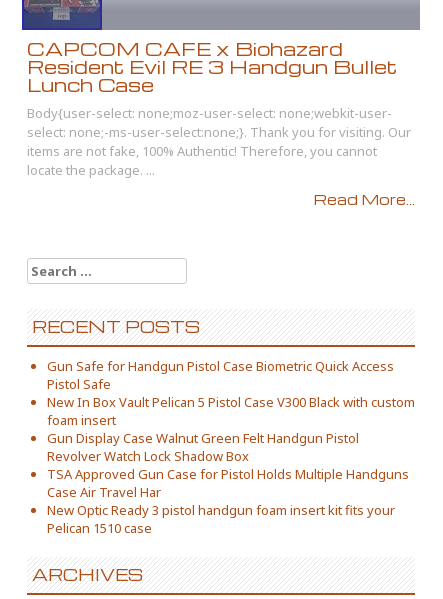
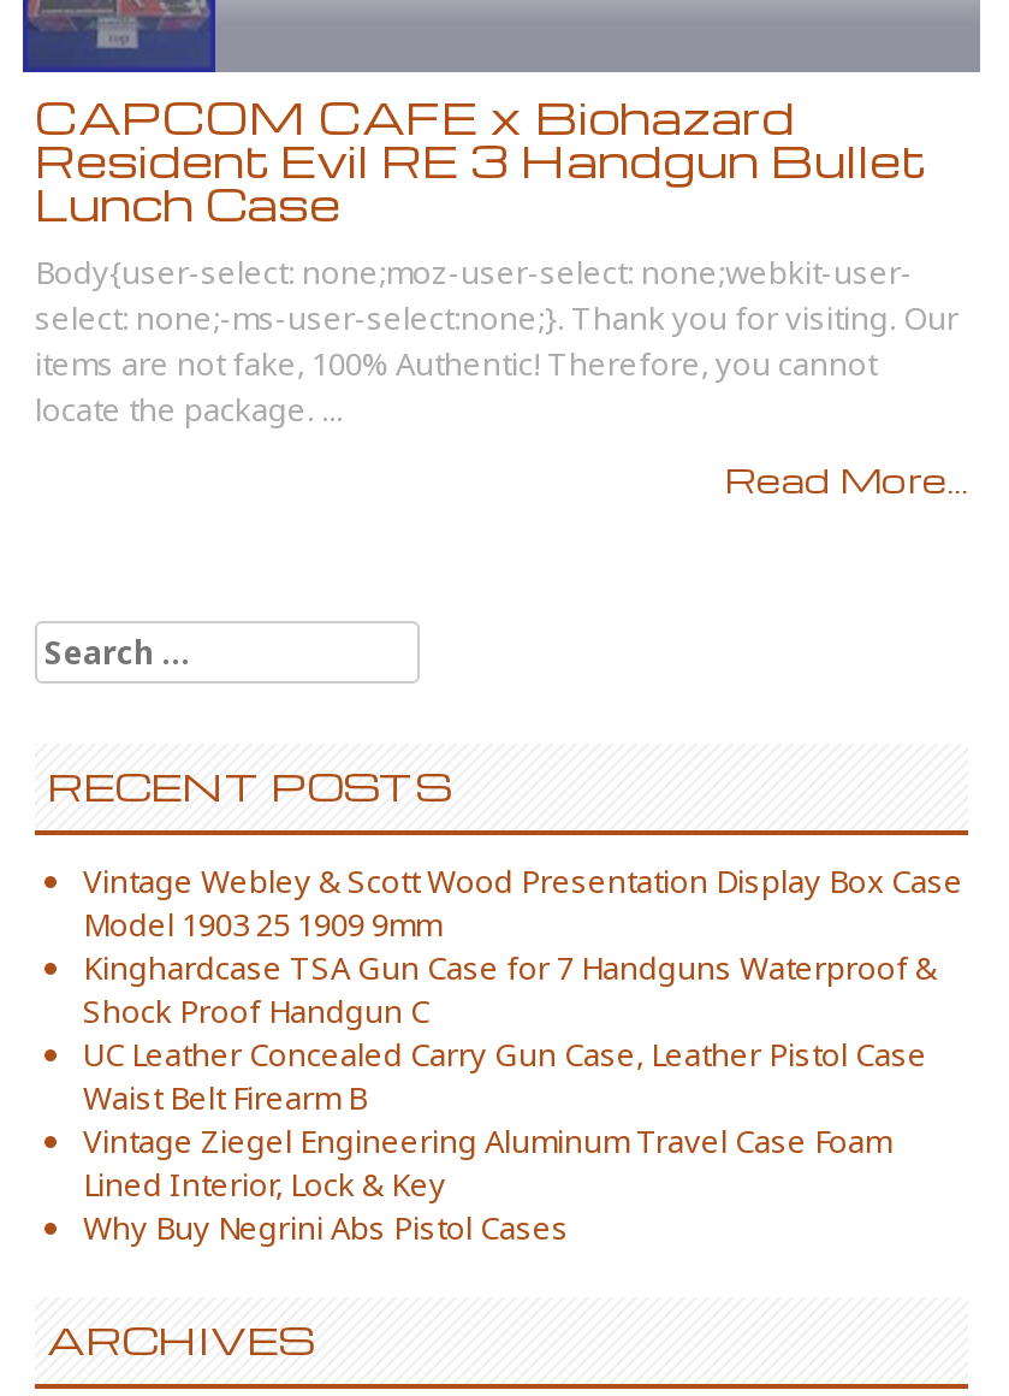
- Gun Safe for Handgun Pistol Case Biometric Quick Access
- Pistol Safe
- New In Box Vault Pelican 5 Pistol Case V300 Black with custom
- foam insert
- Gun Display Case Walnut Green Felt Handgun Pistol
- Revolver Watch Lock Shadow Box
- TSA Approved Gun Case for Pistol Holds Multiple Handguns
- Case Air Travel Har
- New Optic Ready 3 pistol handgun foam insert kit fits your
- Pelican 1510 case
+ Vintage Webley & Scott Wood Presentation Display Box Case
+ Model 1903 25 1909 9mm
+ Kinghardcase TSA Gun Case for 7 Handguns Waterproof &
+ Shock Proof Handgun C
+ UC Leather Concealed Carry Gun Case, Leather Pistol Case
+ Waist Belt Firearm B
+ Vintage Ziegel Engineering Aluminum Travel Case Foam
+ Lined Interior, Lock & Key
+ Why Buy Negrini Abs Pistol Cases
